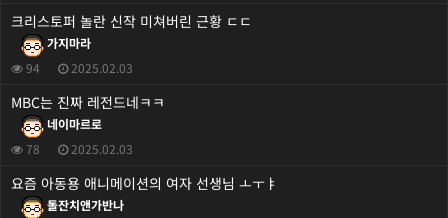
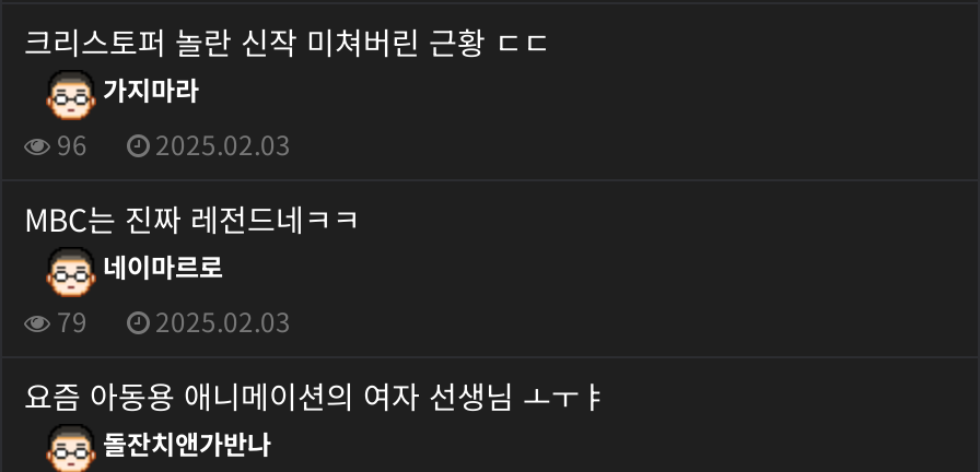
- 94 2025.02.03
+ 96 2025.02.03

- 78 2025.02.03
+ 79 2025.02.03
